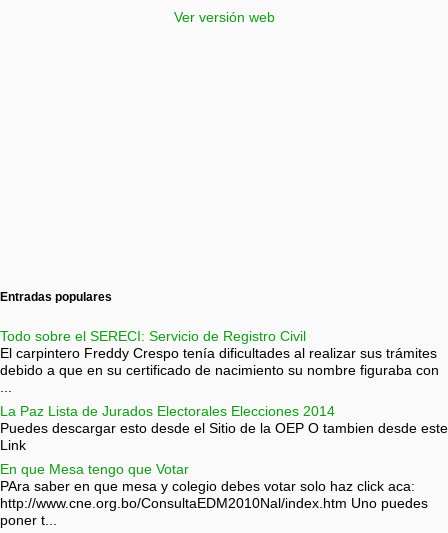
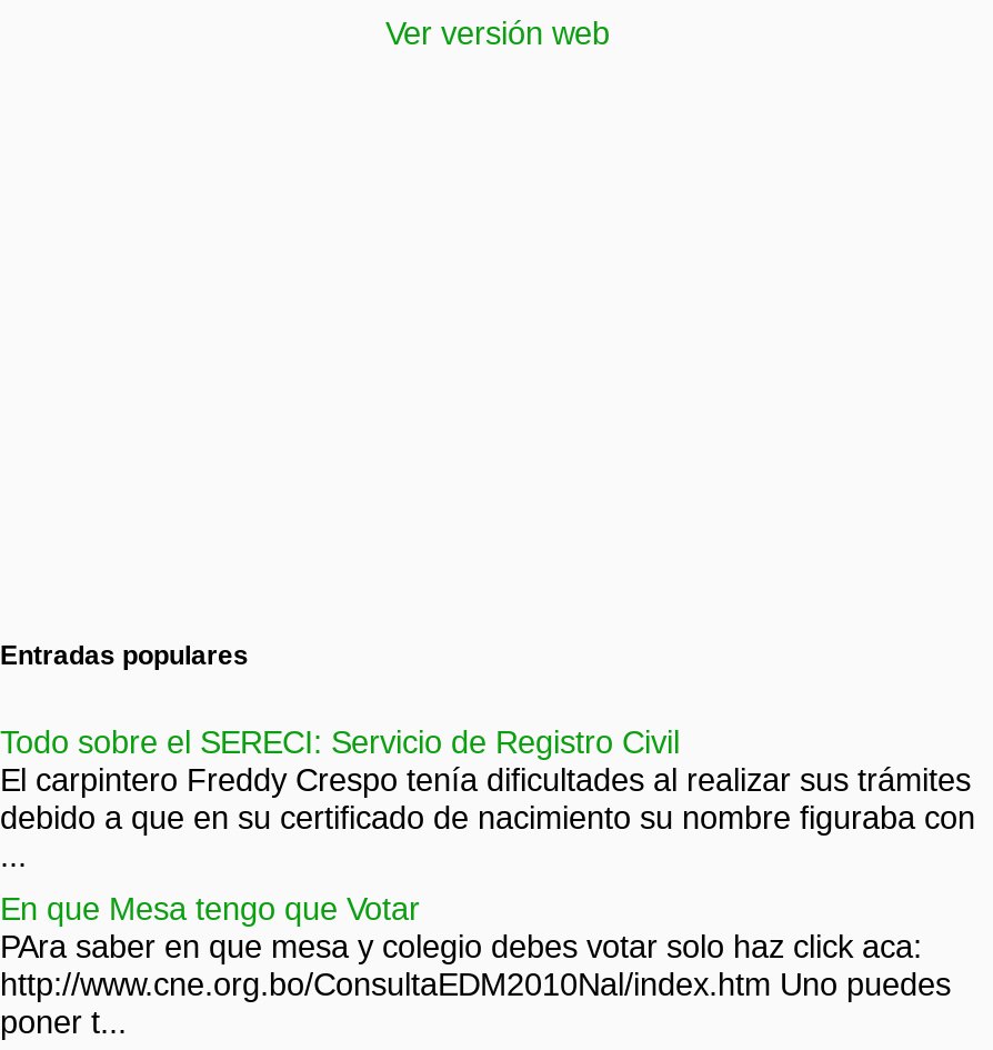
- La Paz Lista de Jurados Electorales Elecciones 2014
- Puedes descargar esto desde el Sitio de la OEP O tambien desde este
- Link
